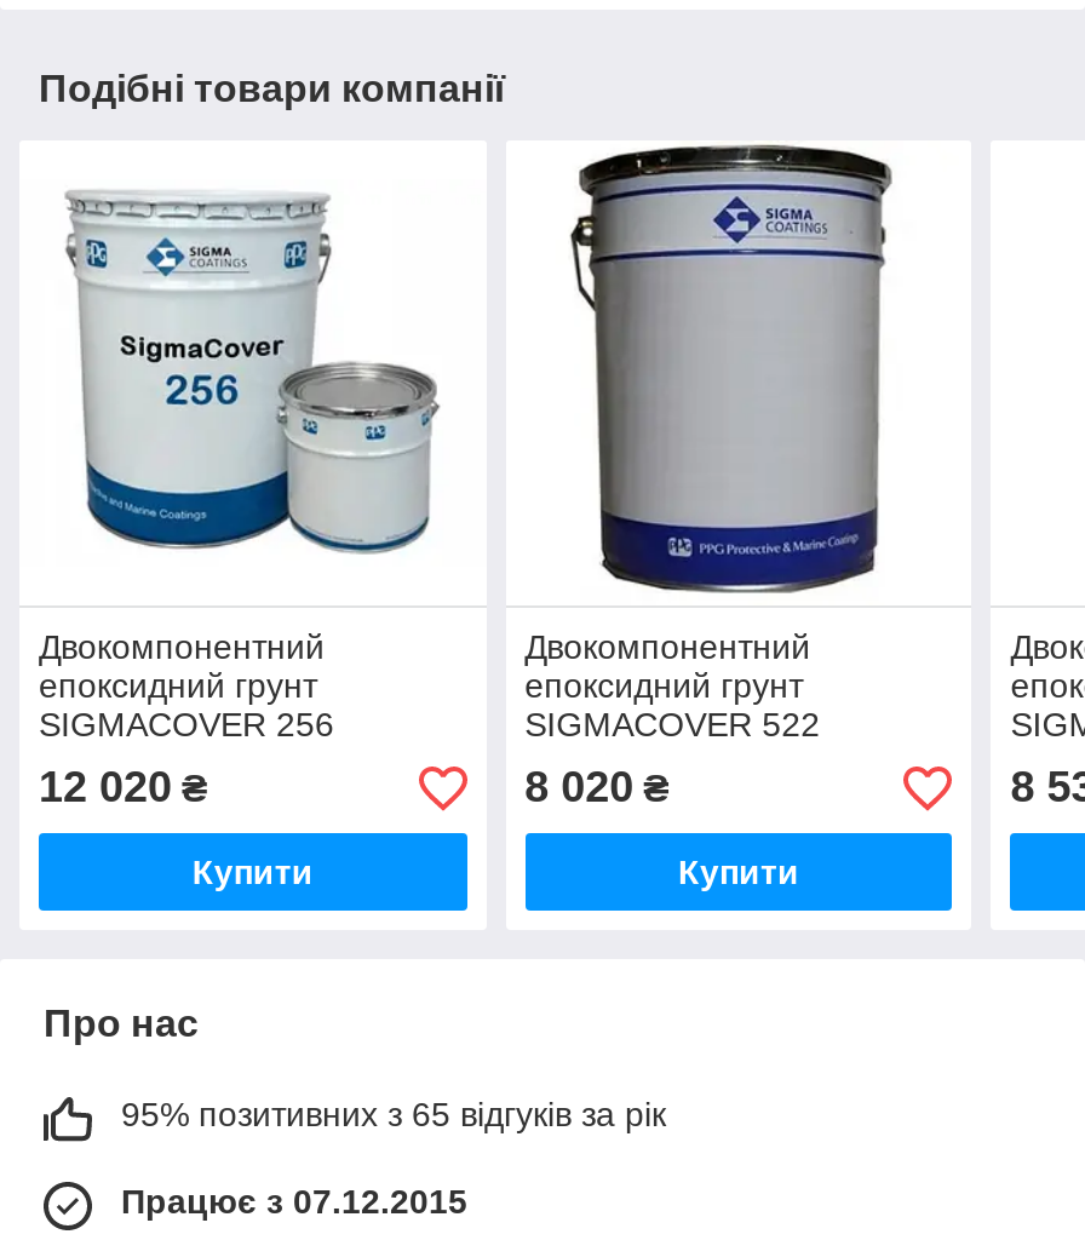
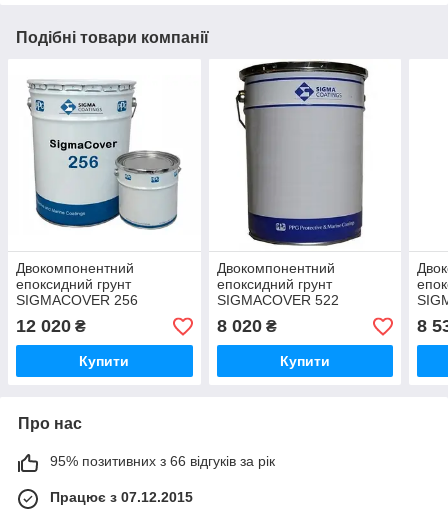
- 95% позитивних з 65 відгуків за рік
+ 95% позитивних з 66 відгуків за рік
